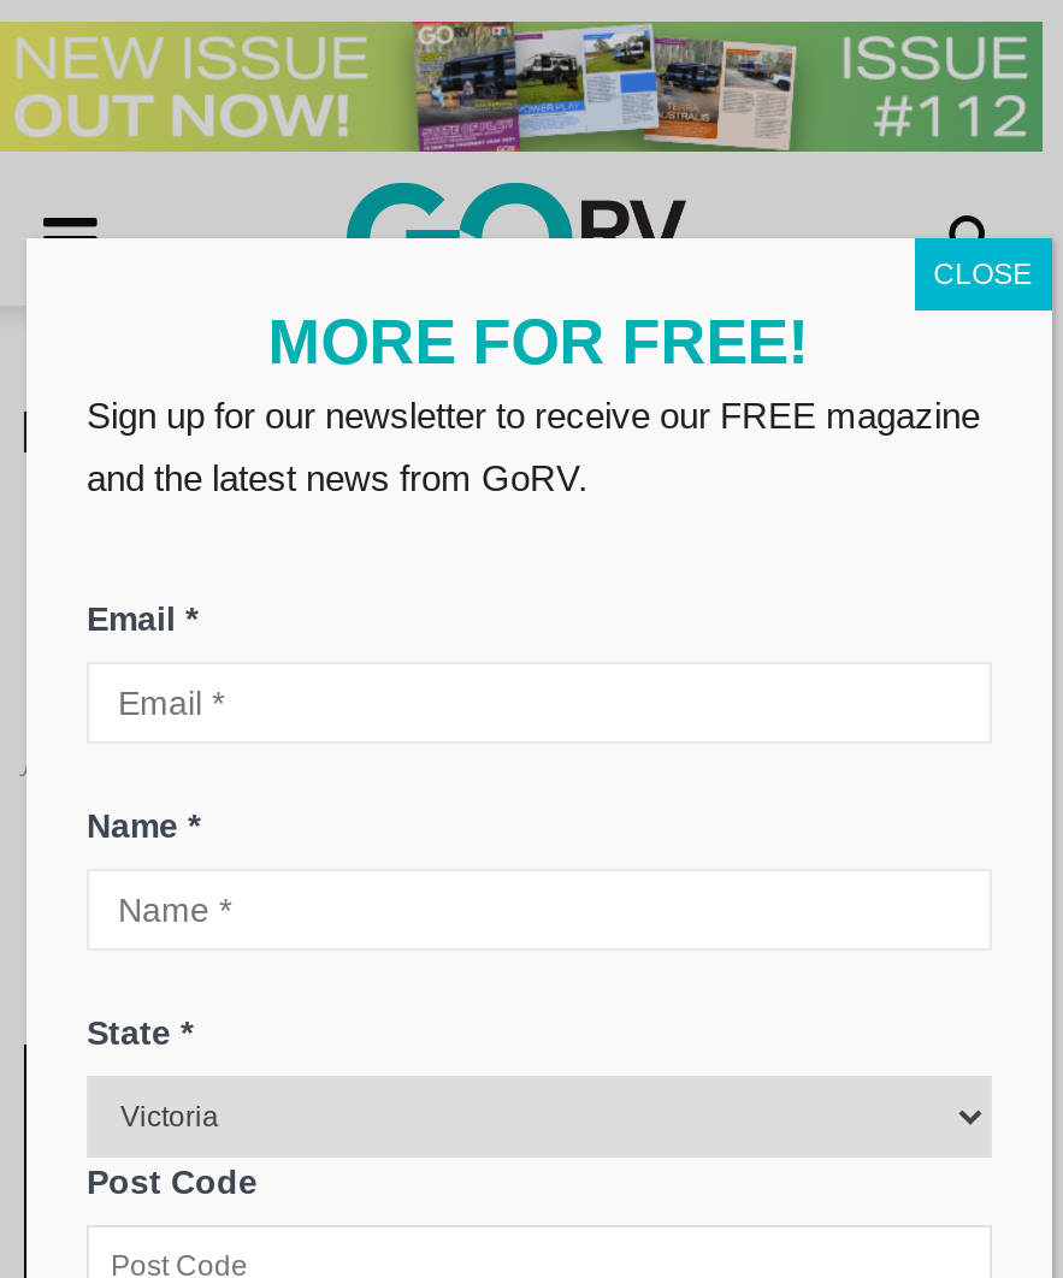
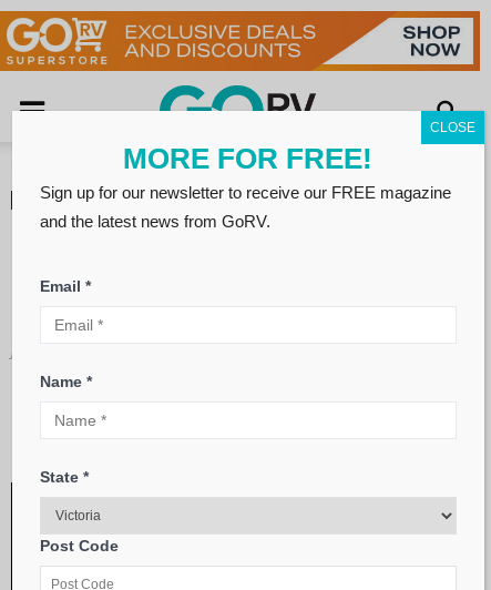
- [image]
+ [image]
